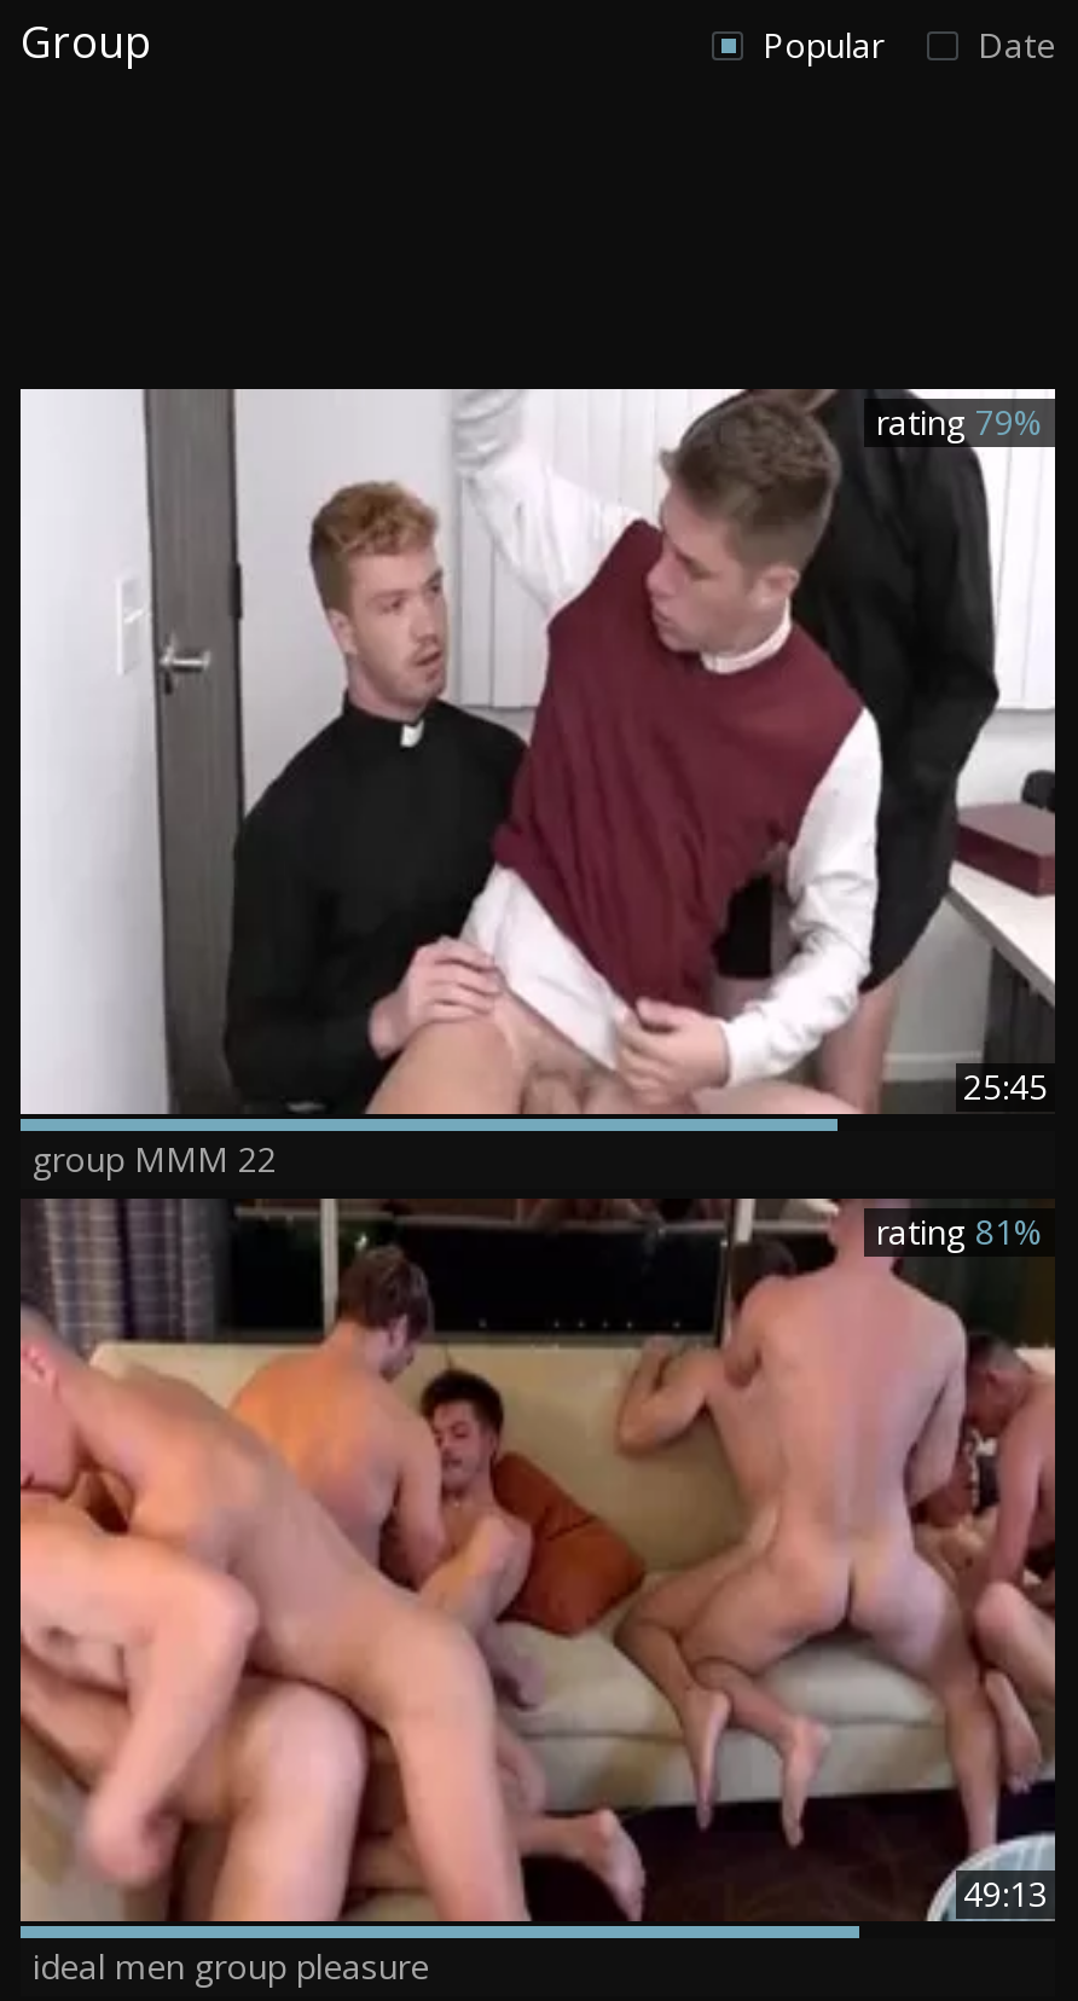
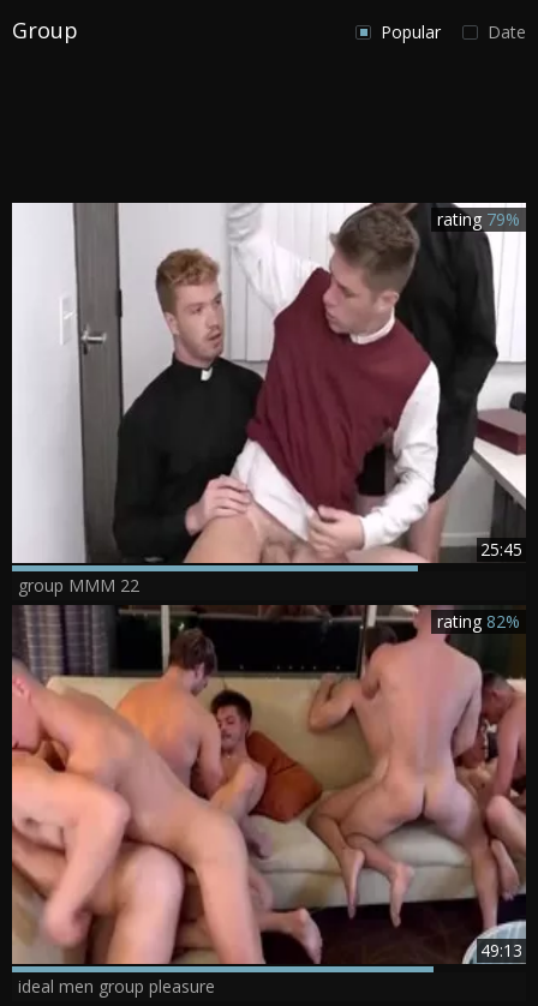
- rating 81%
+ rating 82%
